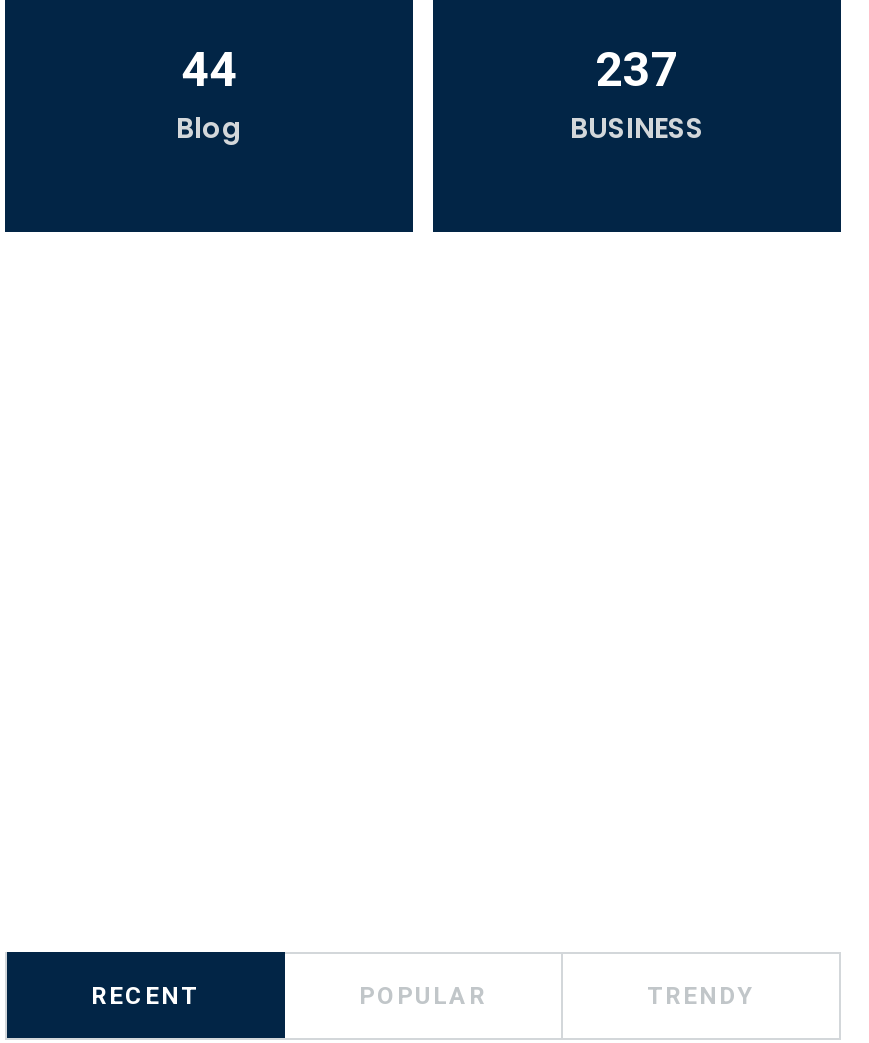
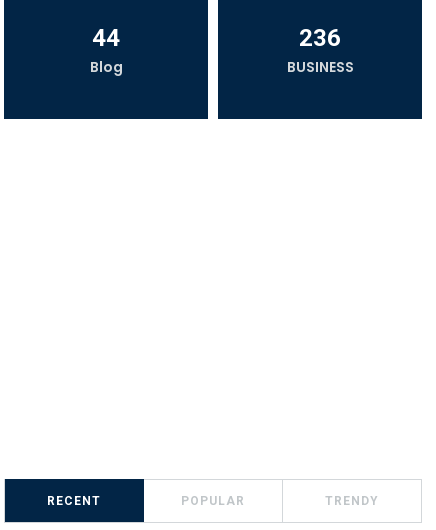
- 237
+ 236
